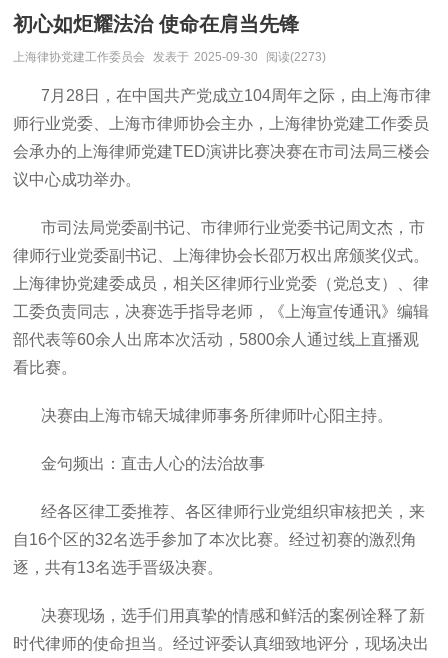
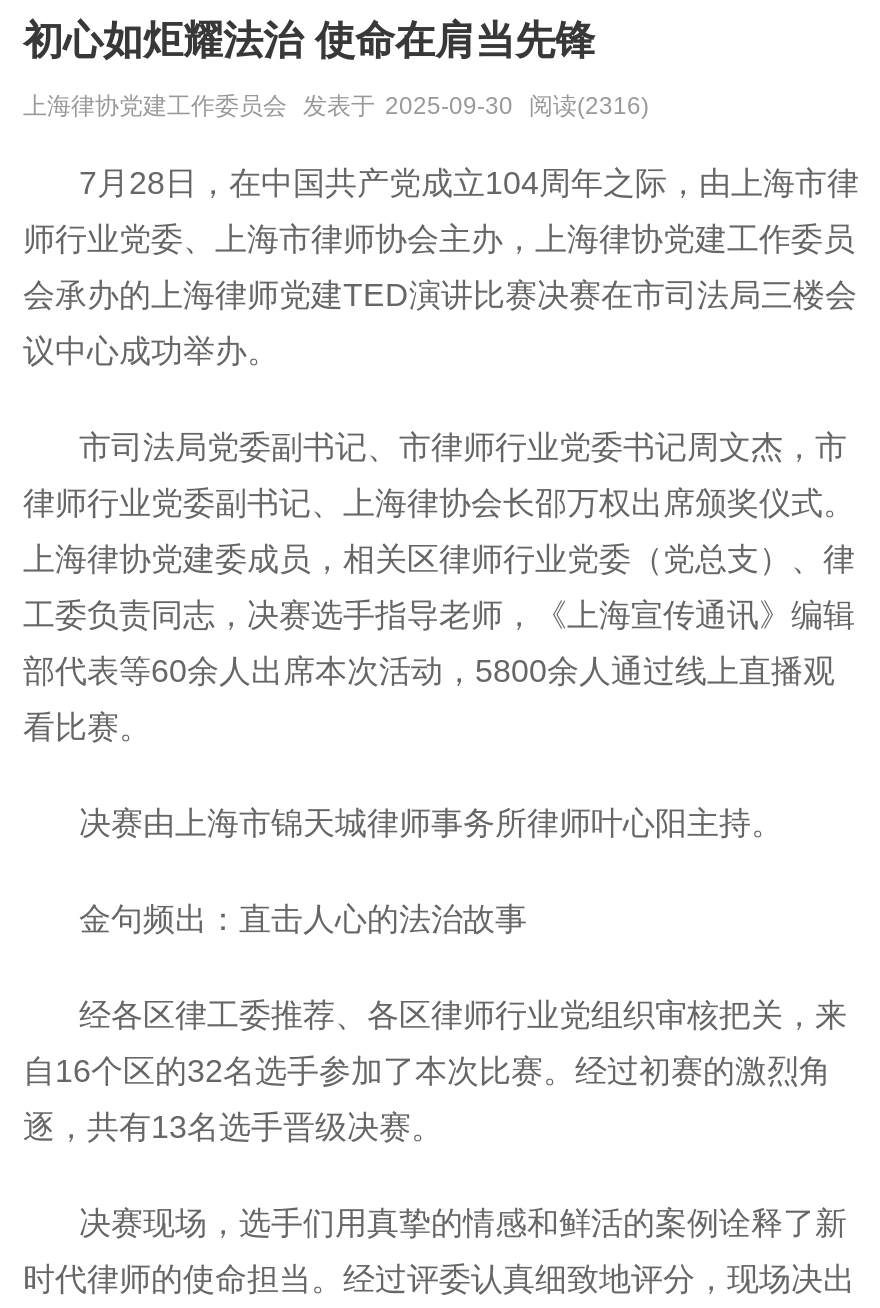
- 上海律协党建工作委员会 发表于 2025-09-30 阅读(2273)
+ 上海律协党建工作委员会 发表于 2025-09-30 阅读(2316)
